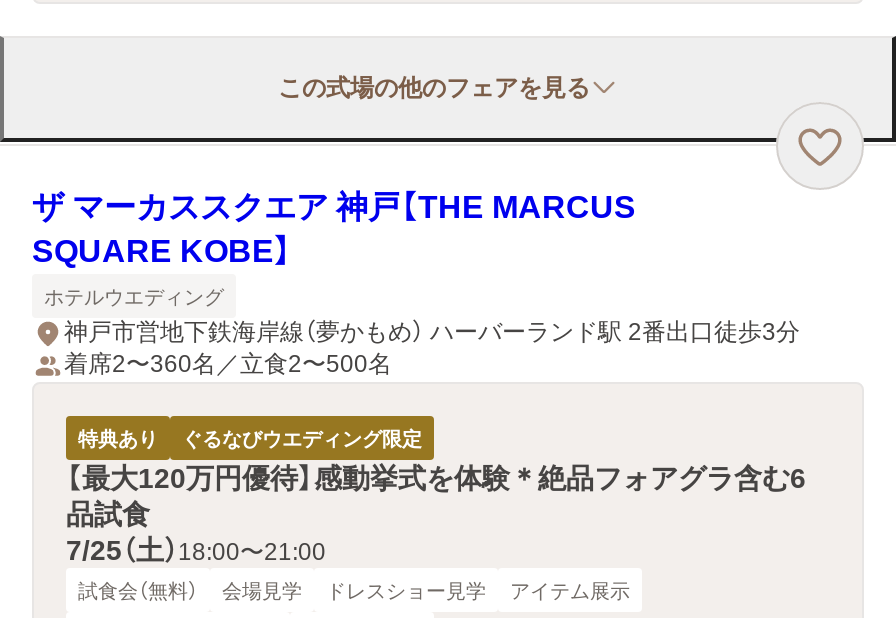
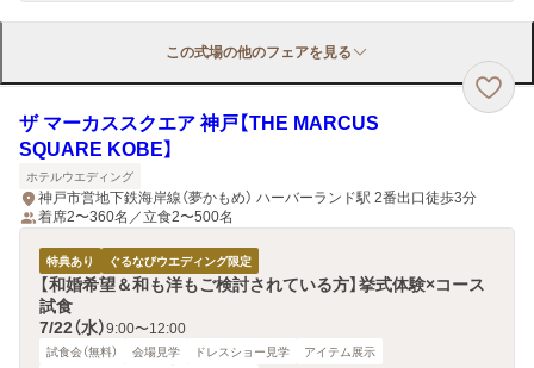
- 【最大120万円優待】感動挙式を体験＊絶品フォアグラ含む6
- 品試食
- 7/25（土）18:00〜21:00
+ 【和婚希望＆和も洋もご検討されている方】挙式体験×コース
+ 試食
+ 7/22（水）9:00〜12:00
